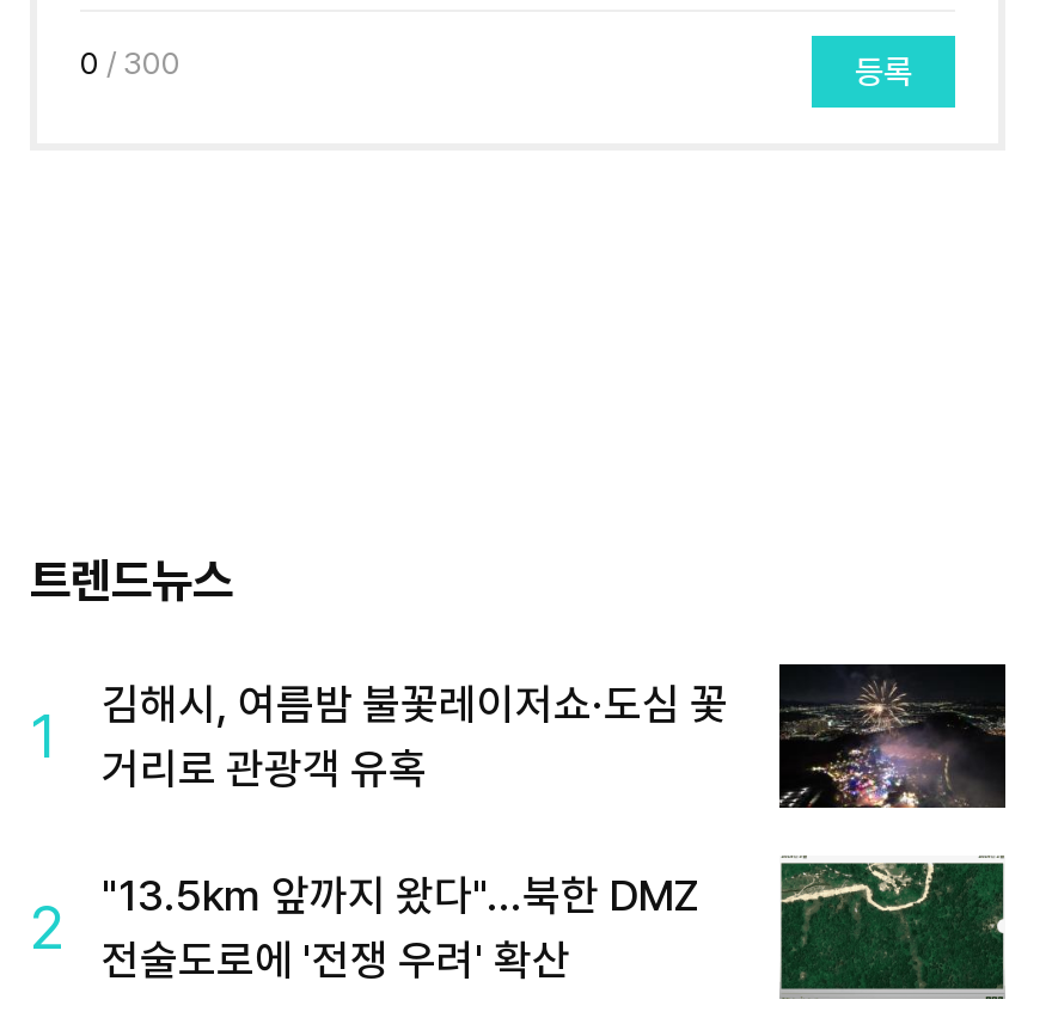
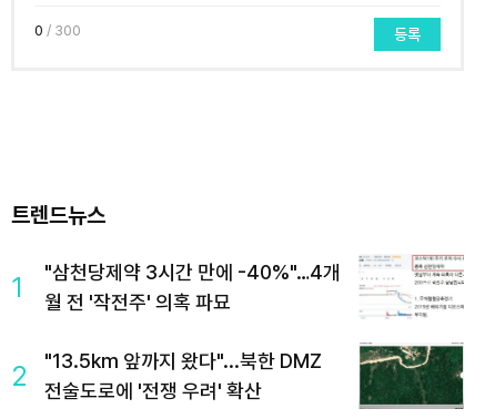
- [image]
- 김해시, 여름밤 불꽃레이저쇼·도심 꽃
- 거리로 관광객 유혹
+ [image]
+ "삼천당제약 3시간 만에 -40%"…4개
+ 월 전 '작전주' 의혹 파묘
